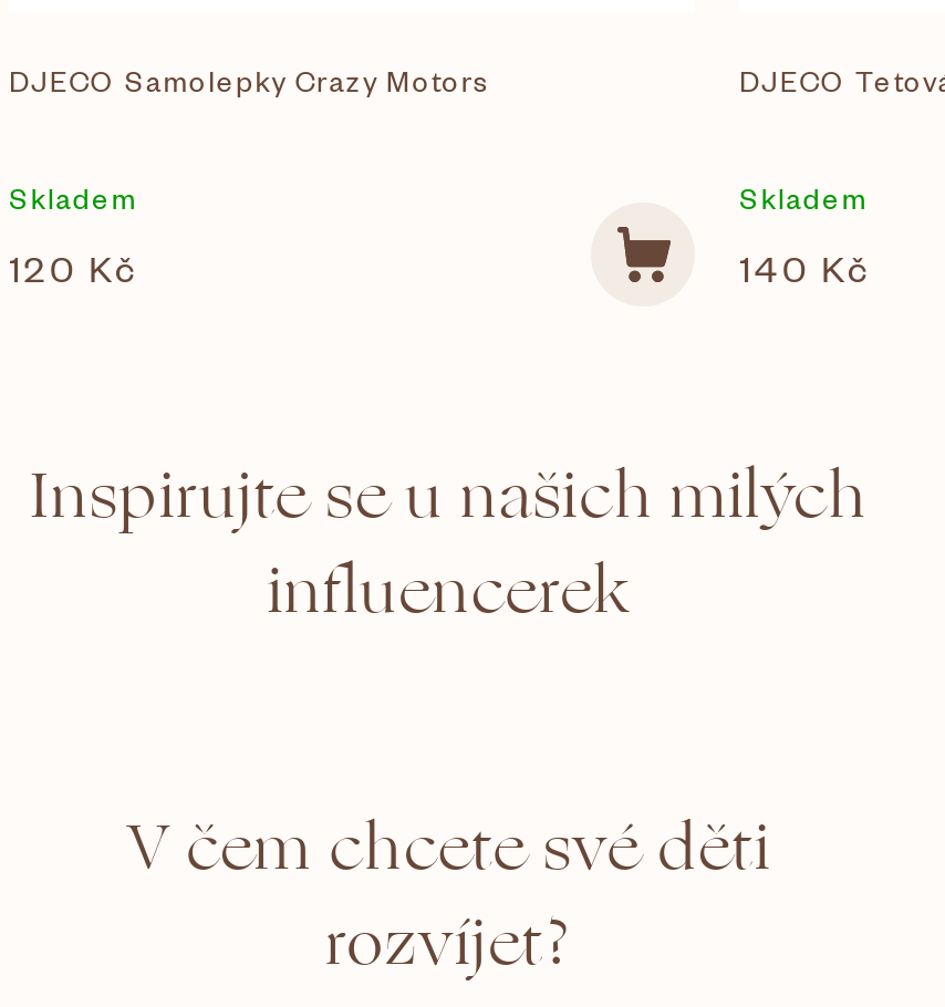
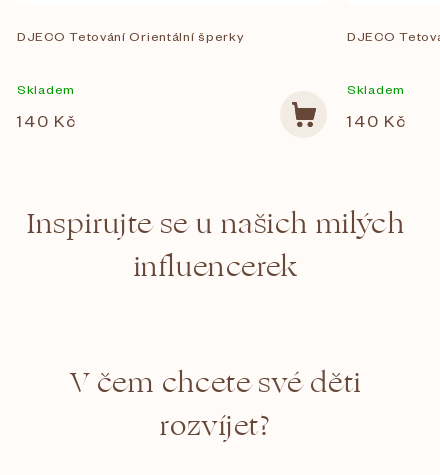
- DJECO Samolepky Crazy Motors
+ DJECO Tetování Orientální šperky

- 120 Kč
+ 140 Kč
